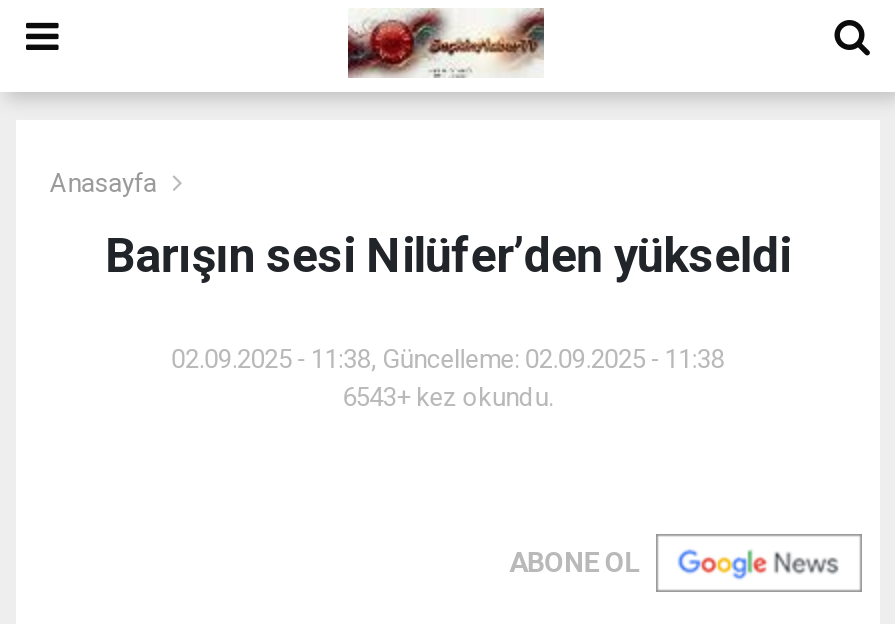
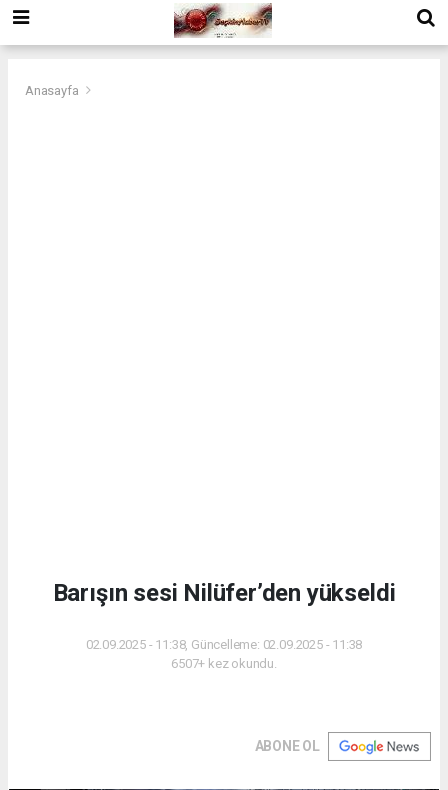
- 6543+ kez okundu.
+ 6507+ kez okundu.
